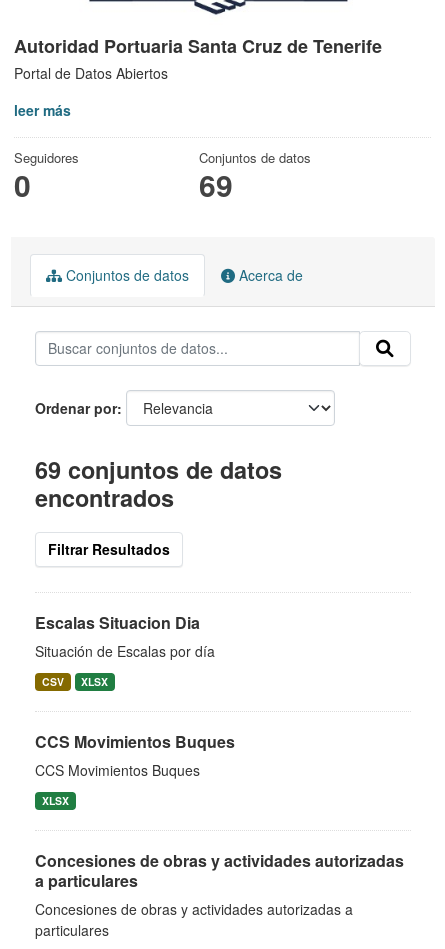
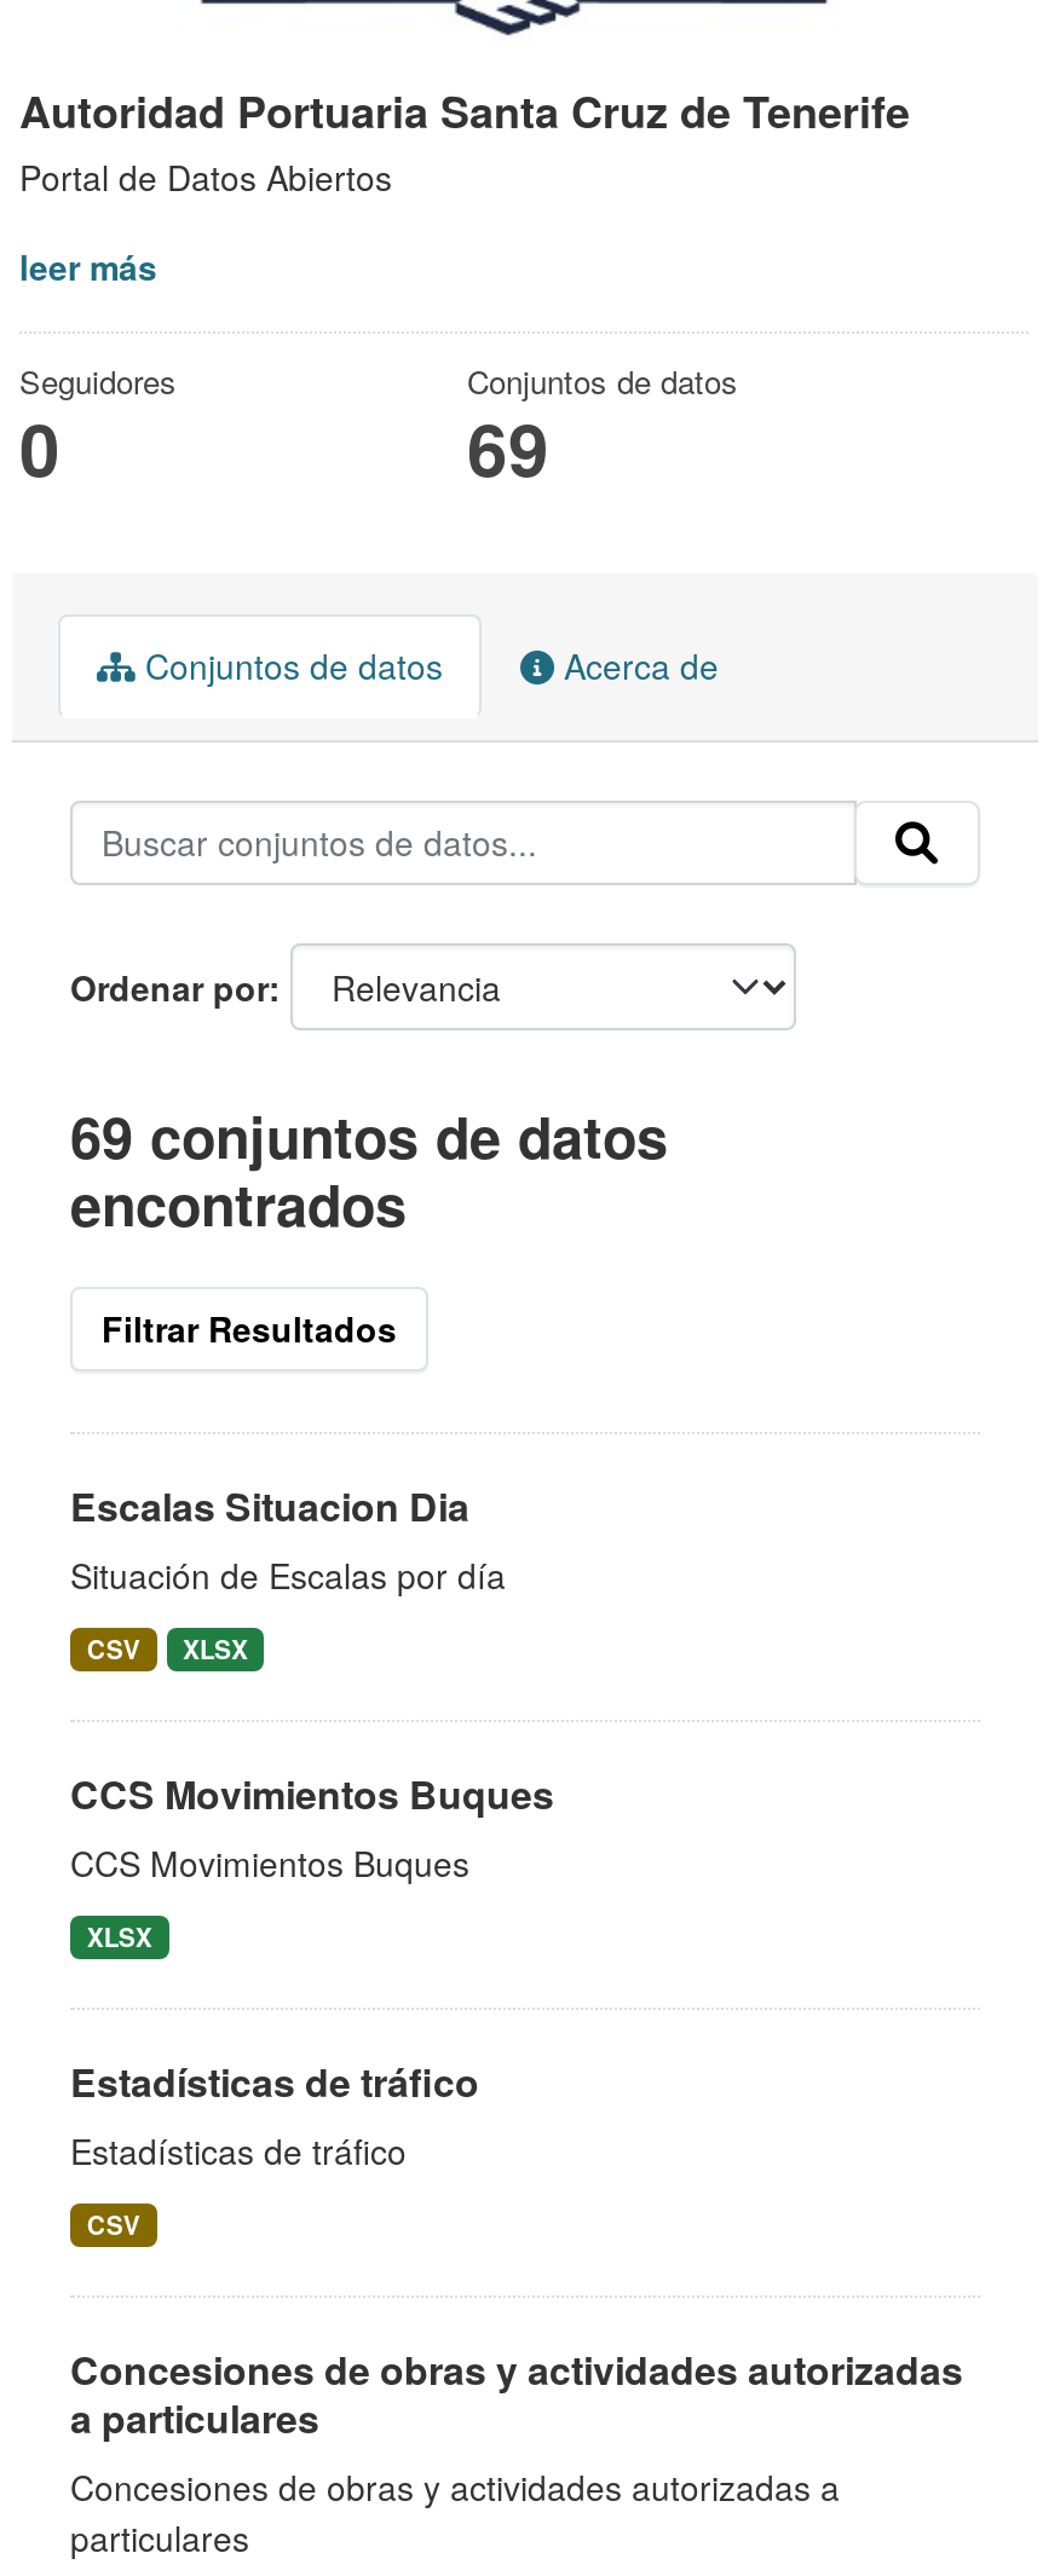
+ Estadísticas de tráfico
+ Estadísticas de tráfico
+ CSV
